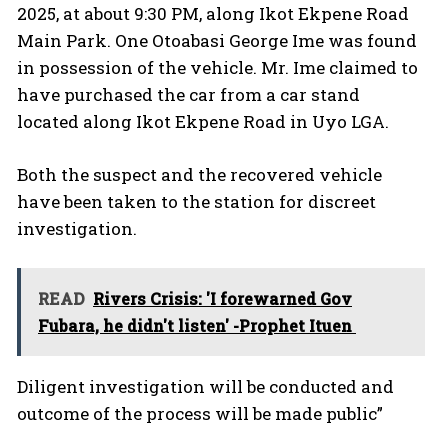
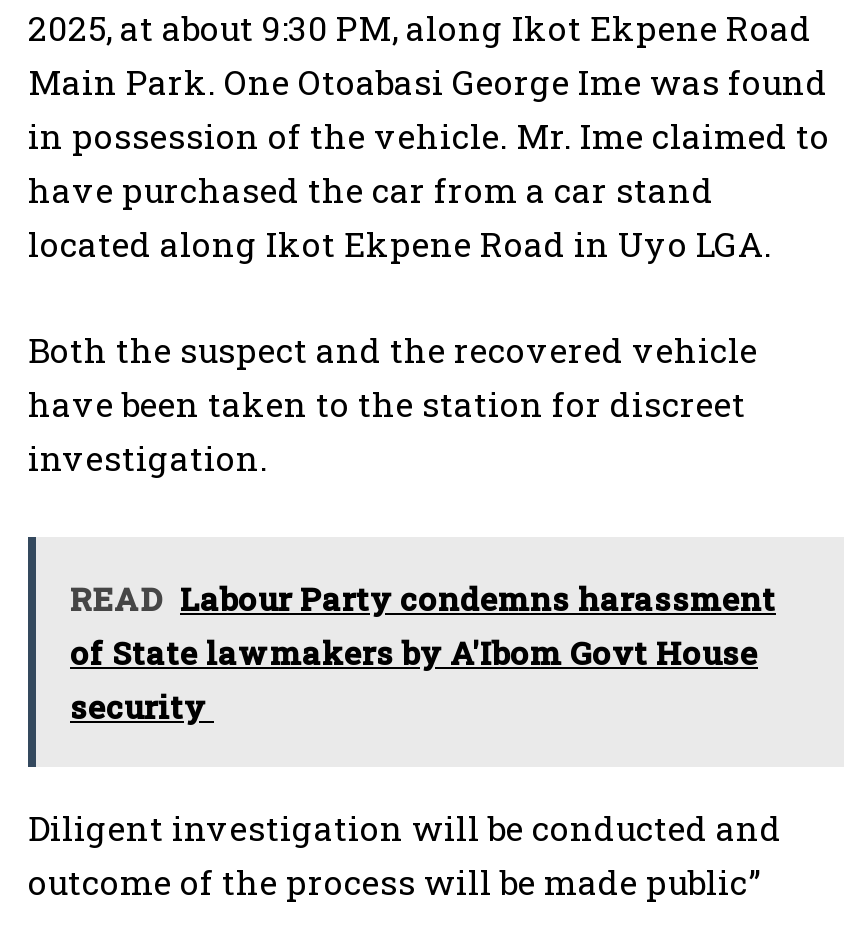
- READ Rivers Crisis: 'I forewarned Gov
- Fubara, he didn't listen' -Prophet Ituen
+ READ Labour Party condemns harassment
+ of State lawmakers by A'Ibom Govt House
+ security
